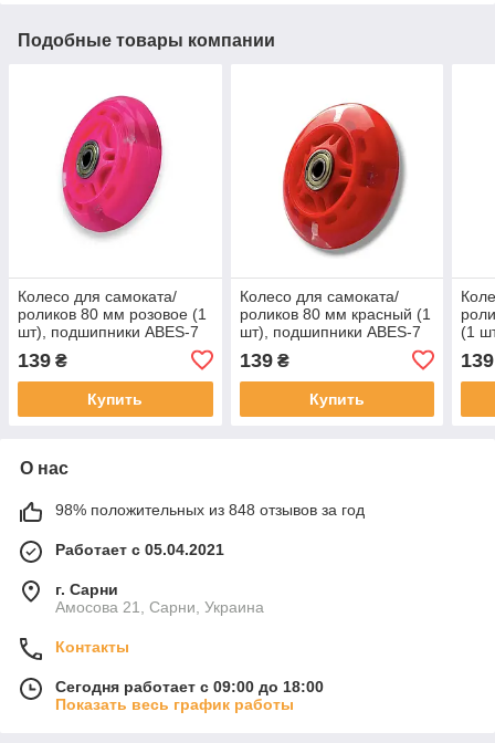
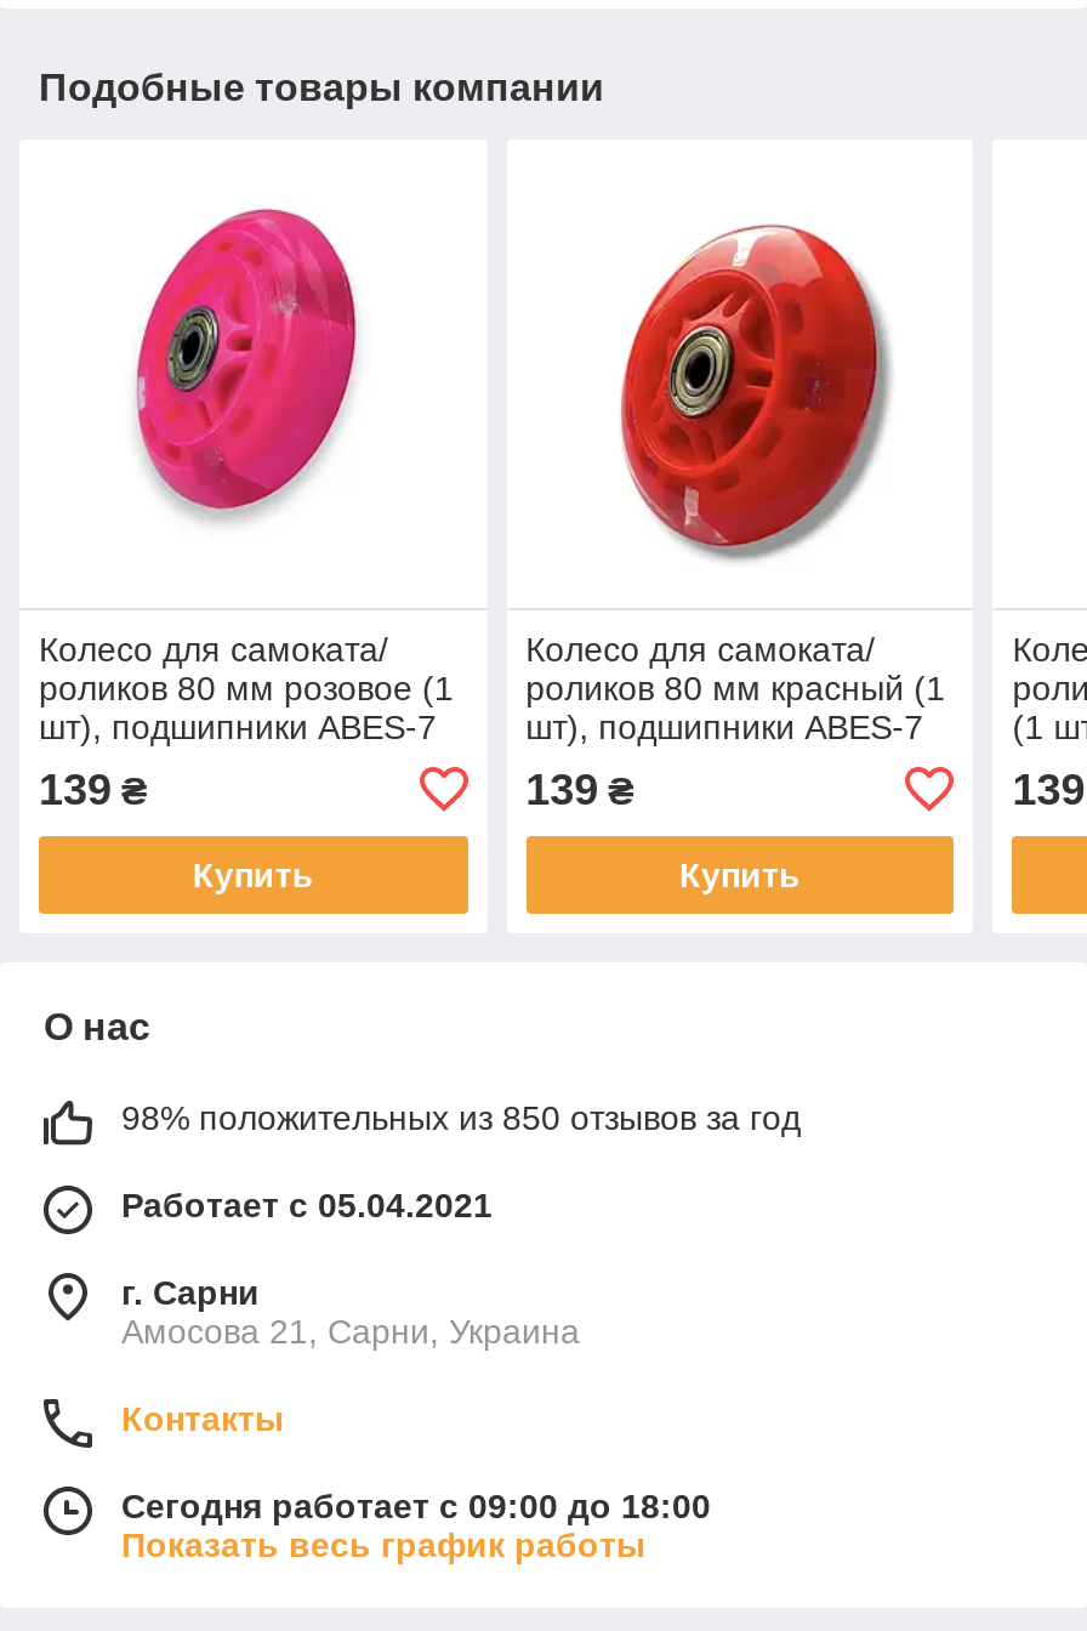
- 98% положительных из 848 отзывов за год
+ 98% положительных из 850 отзывов за год
